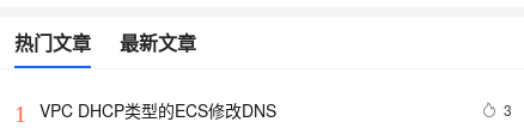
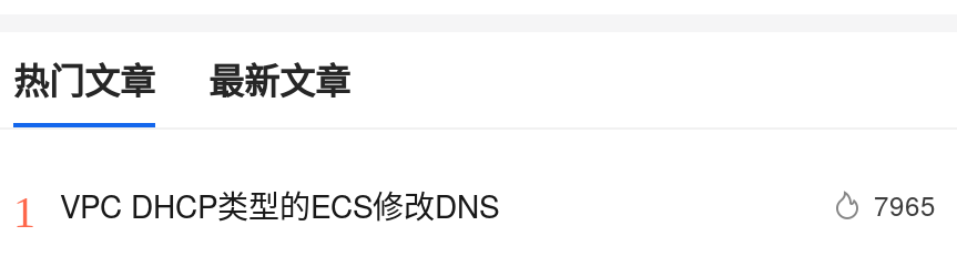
- 3
+ 7965
